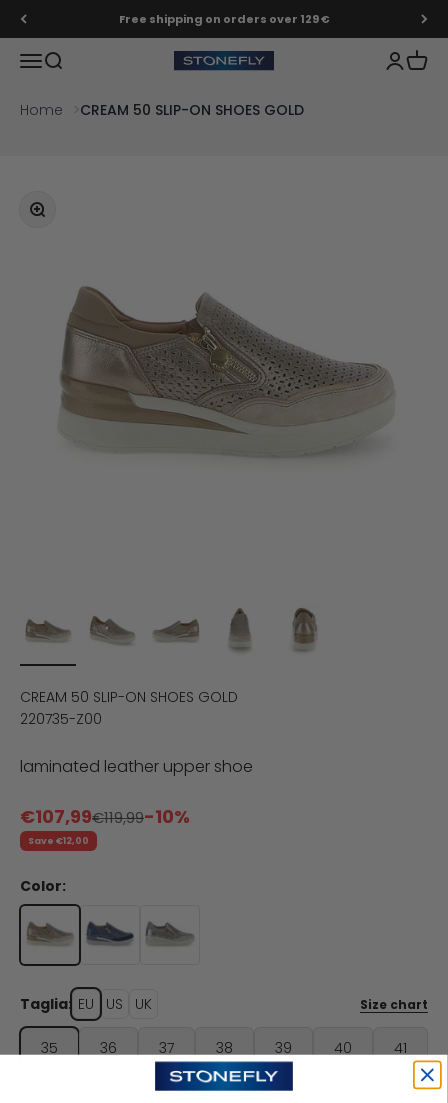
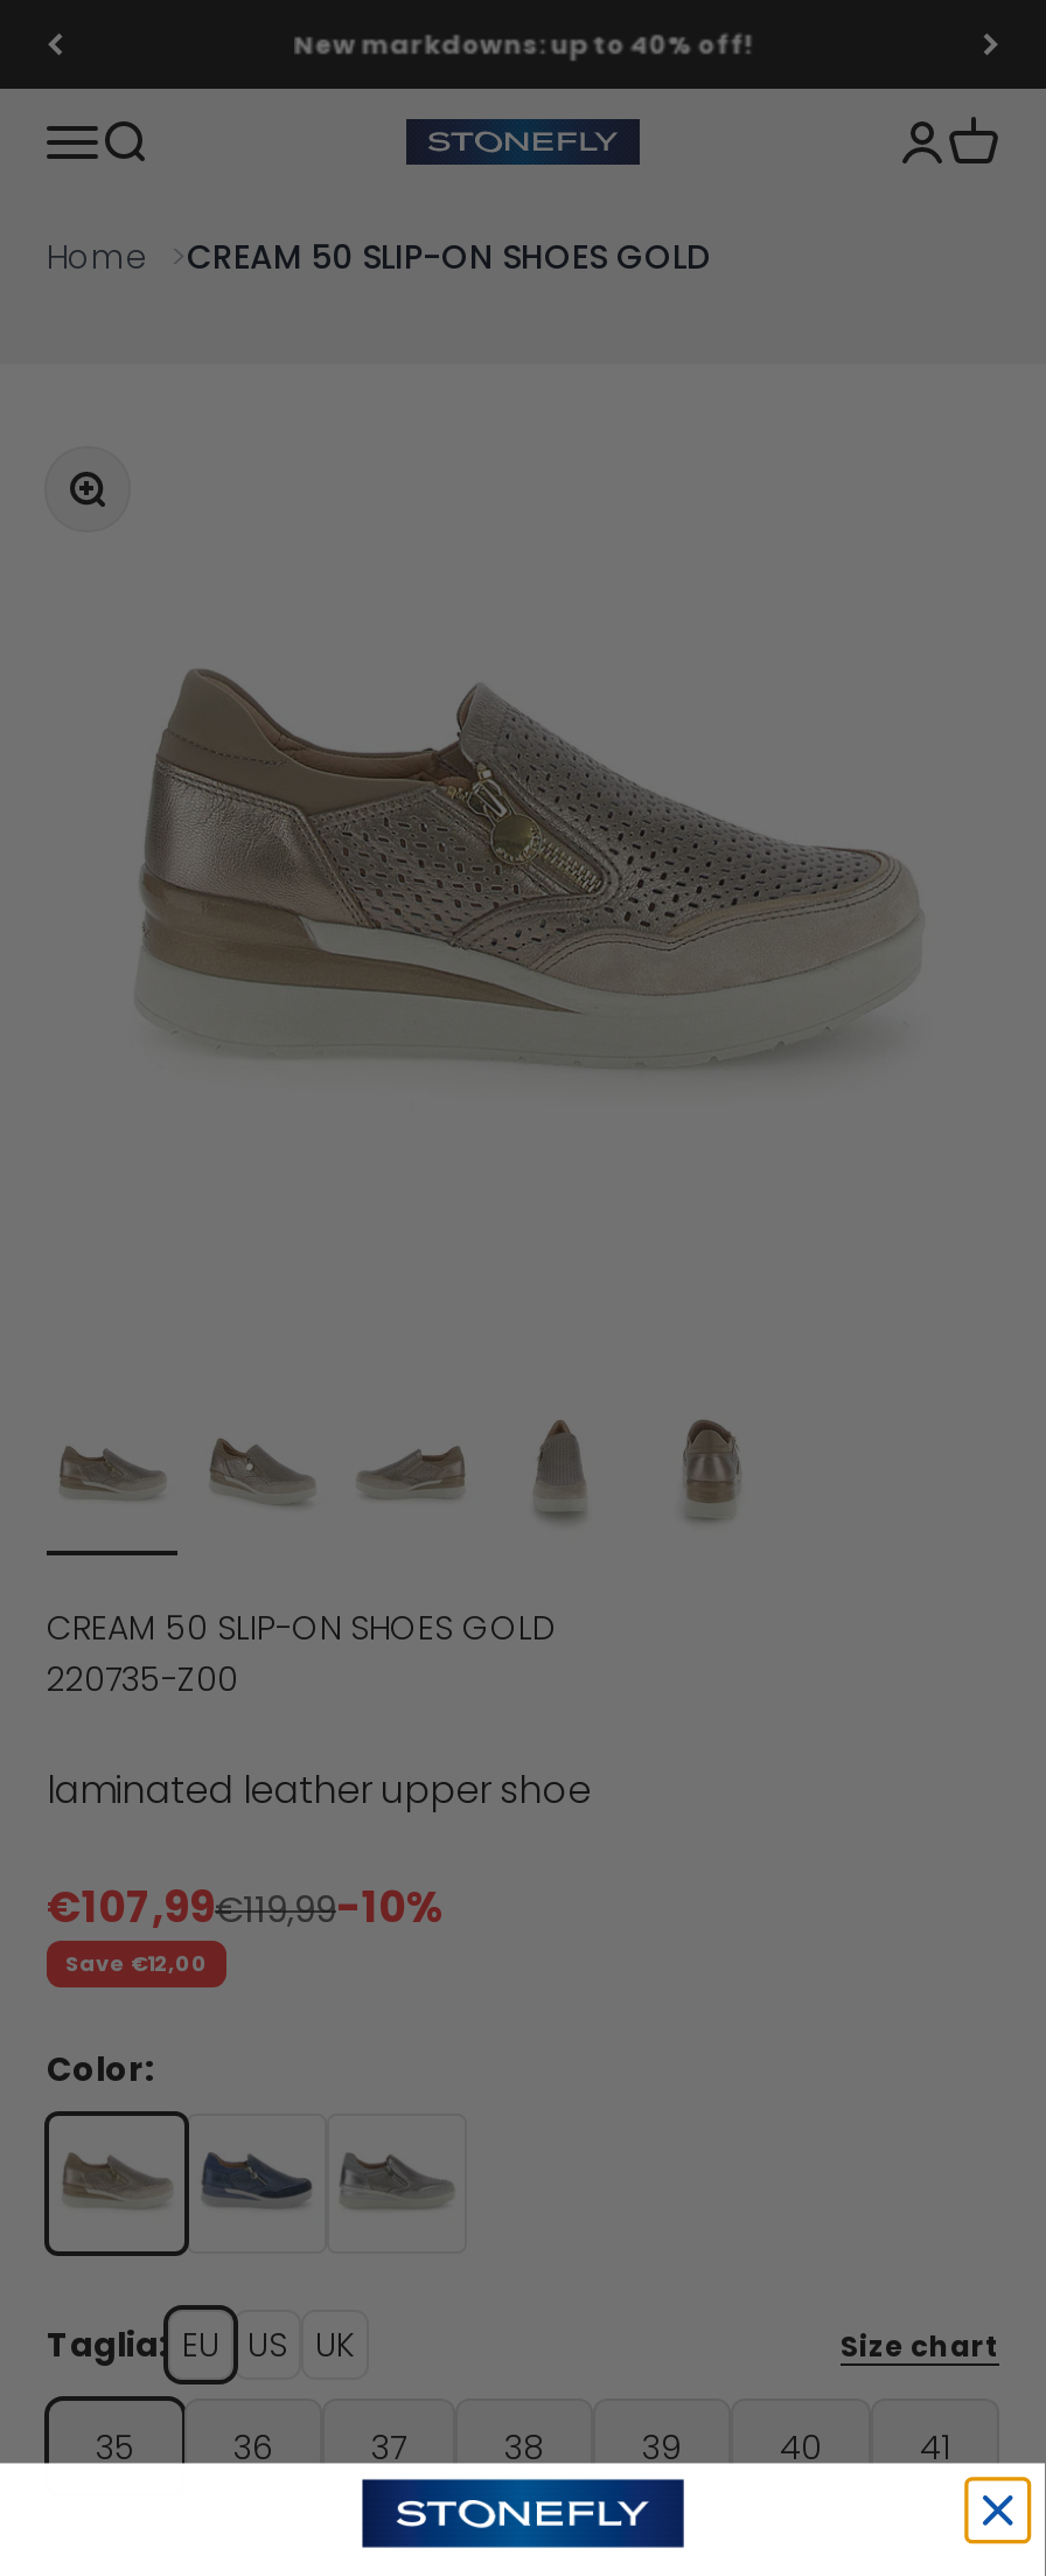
- Free shipping on orders over 129 €
+ New markdowns: up to 40% off!
